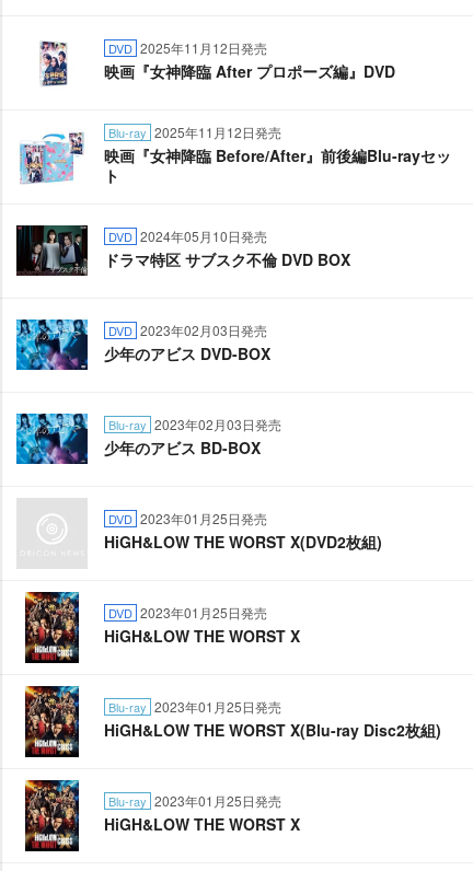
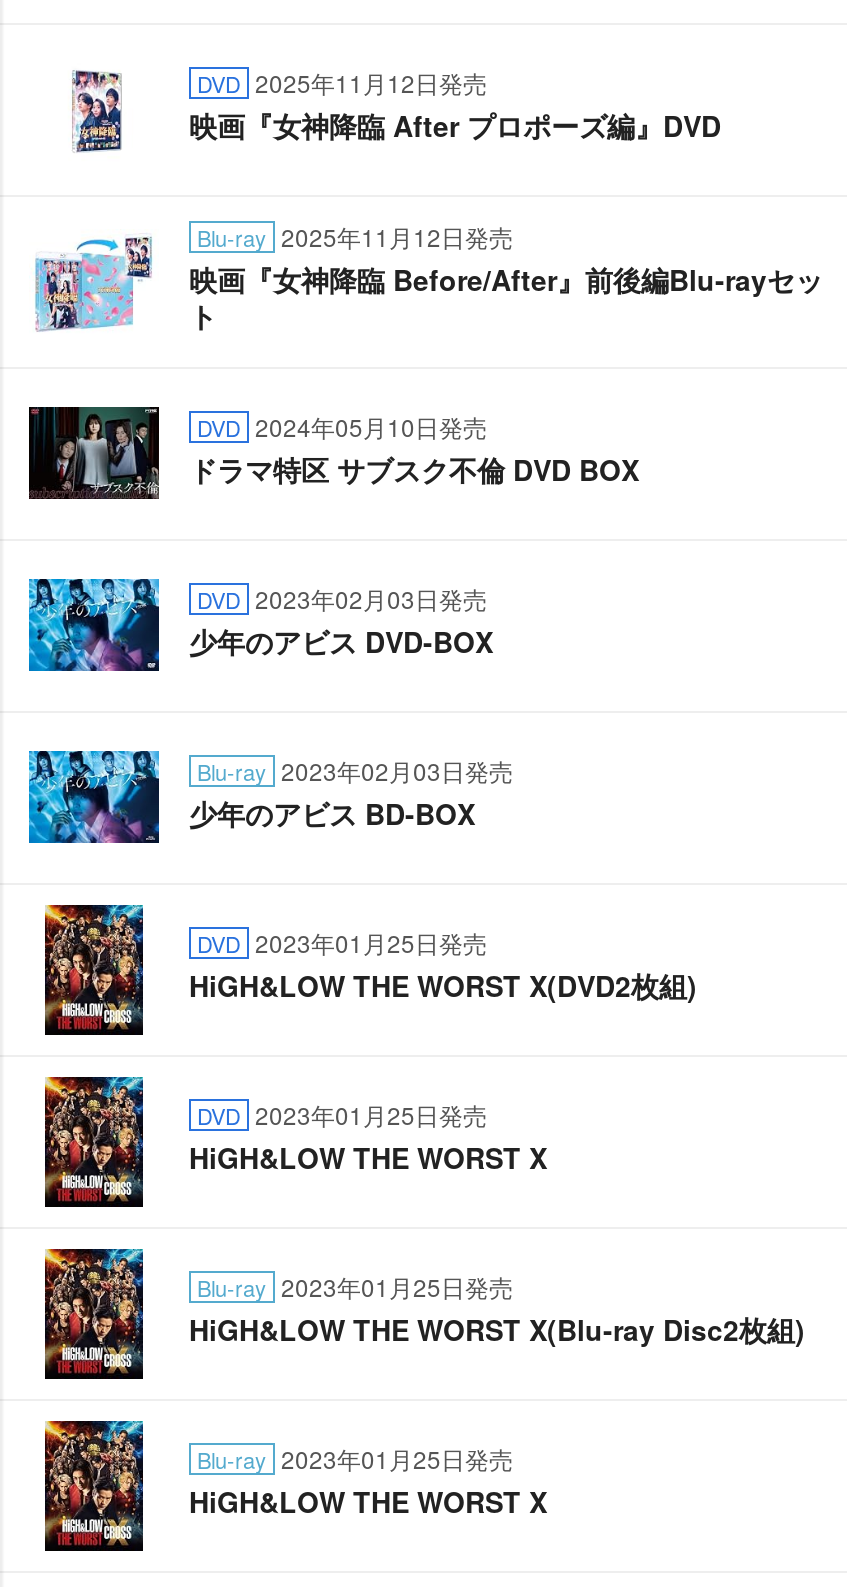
+ [image]
